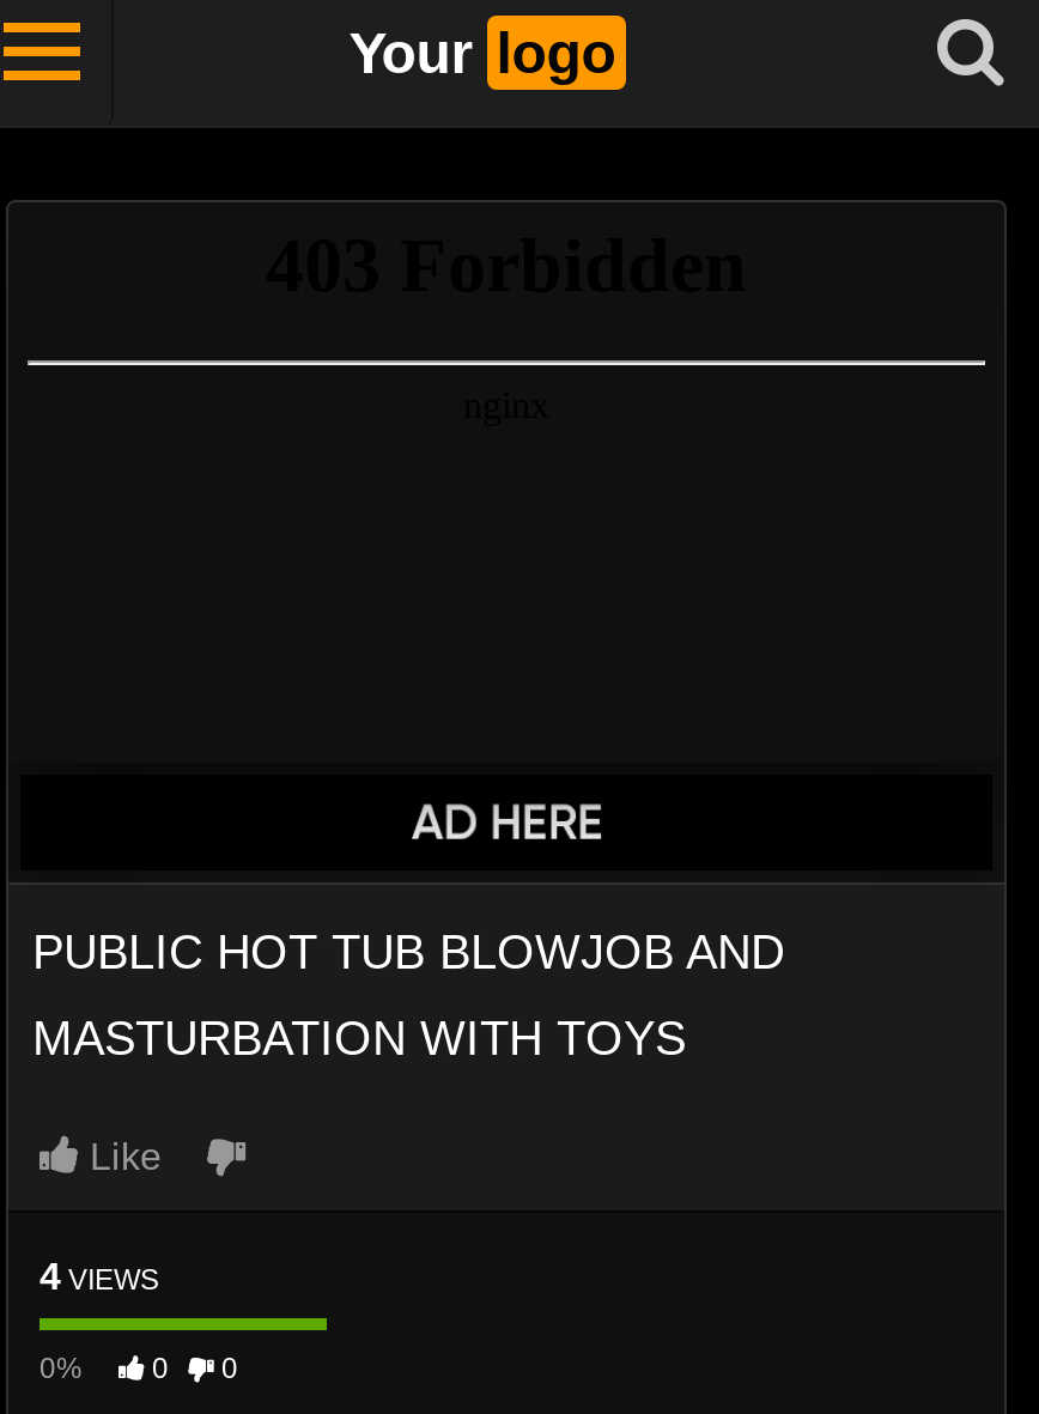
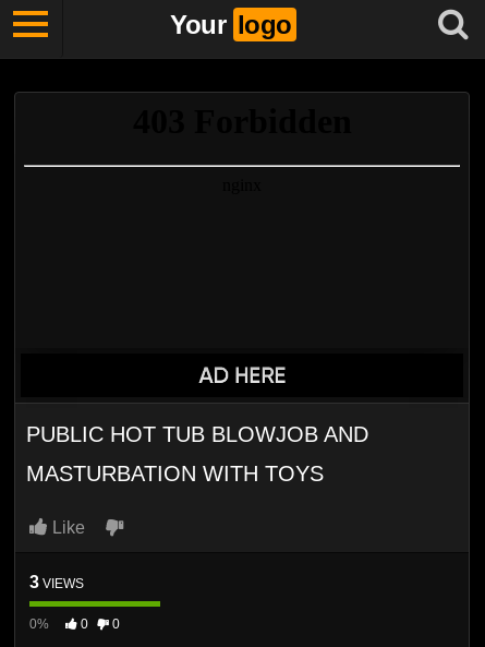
- 4 VIEWS
+ 3 VIEWS
